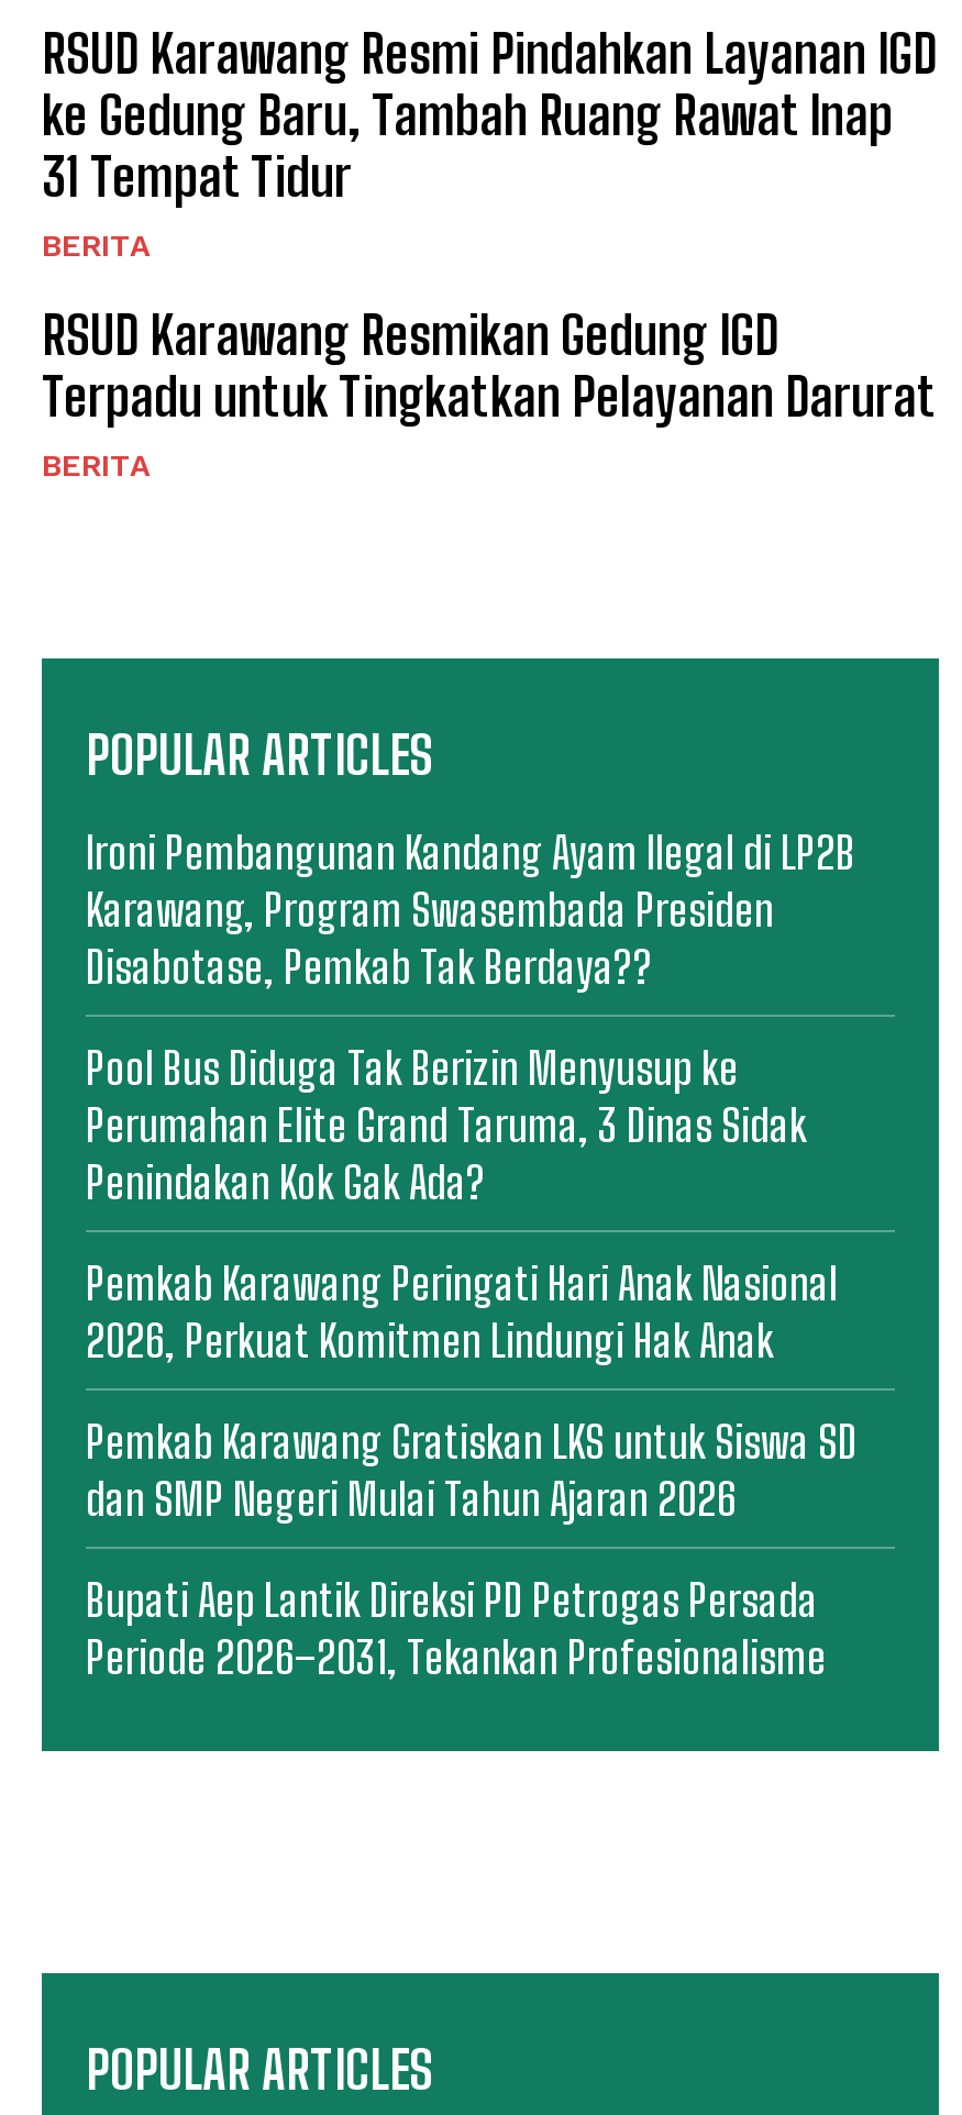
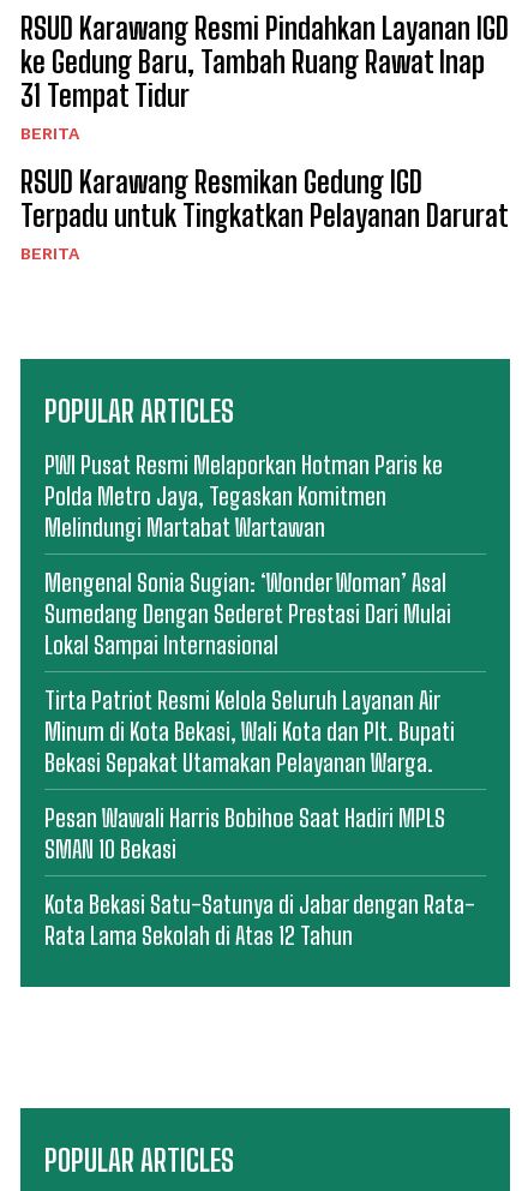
- Ironi Pembangunan Kandang Ayam Ilegal di LP2B
- Karawang, Program Swasembada Presiden
- Disabotase, Pemkab Tak Berdaya??
+ PWI Pusat Resmi Melaporkan Hotman Paris ke
+ Polda Metro Jaya, Tegaskan Komitmen
+ Melindungi Martabat Wartawan

- Pool Bus Diduga Tak Berizin Menyusup ke
- Perumahan Elite Grand Taruma, 3 Dinas Sidak
- Penindakan Kok Gak Ada?
+ Mengenal Sonia Sugian: ‘Wonder Woman’ Asal
+ Sumedang Dengan Sederet Prestasi Dari Mulai
+ Lokal Sampai Internasional

- Pemkab Karawang Peringati Hari Anak Nasional
- 2026, Perkuat Komitmen Lindungi Hak Anak
+ Tirta Patriot Resmi Kelola Seluruh Layanan Air
+ Minum di Kota Bekasi, Wali Kota dan Plt. Bupati
+ Bekasi Sepakat Utamakan Pelayanan Warga.

- Pemkab Karawang Gratiskan LKS untuk Siswa SD
- dan SMP Negeri Mulai Tahun Ajaran 2026
+ Pesan Wawali Harris Bobihoe Saat Hadiri MPLS
+ SMAN 10 Bekasi

- Bupati Aep Lantik Direksi PD Petrogas Persada
- Periode 2026–2031, Tekankan Profesionalisme
+ Kota Bekasi Satu-Satunya di Jabar dengan Rata-
+ Rata Lama Sekolah di Atas 12 Tahun
